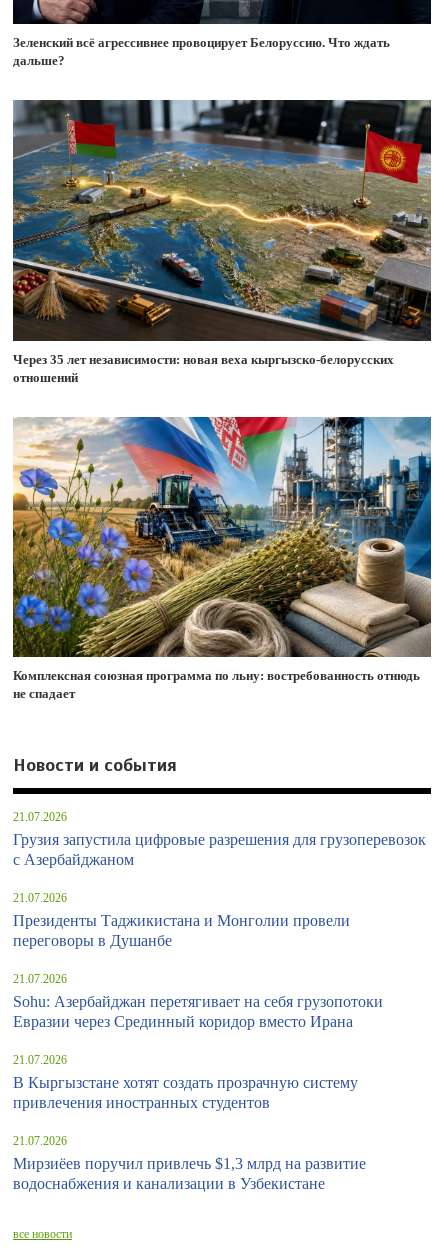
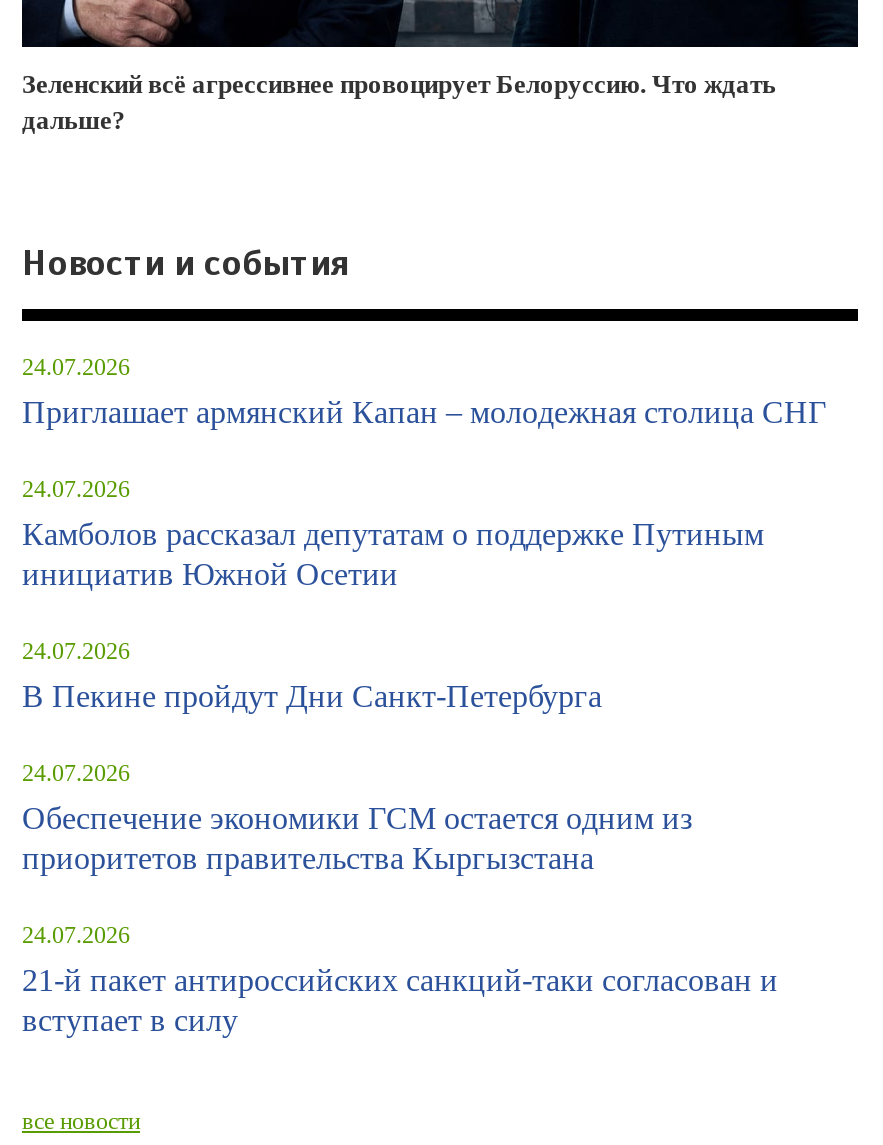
- [image]
- Через 35 лет независимости: новая веха кыргызско-белорусских
- отношений

- [image]
- Комплексная союзная программа по льну: востребованность отнюдь
- не спадает

- 21.07.2026
- Грузия запустила цифровые разрешения для грузоперевозок
- с Азербайджаном
+ 24.07.2026
+ Приглашает армянский Капан – молодежная столица СНГ

- 21.07.2026
- Президенты Таджикистана и Монголии провели
- переговоры в Душанбе
+ 24.07.2026
+ Камболов рассказал депутатам о поддержке Путиным
+ инициатив Южной Осетии

- 21.07.2026
- Sohu: Азербайджан перетягивает на себя грузопотоки
- Евразии через Срединный коридор вместо Ирана
+ 24.07.2026
+ В Пекине пройдут Дни Санкт-Петербурга

- 21.07.2026
- В Кыргызстане хотят создать прозрачную систему
- привлечения иностранных студентов
+ 24.07.2026
+ Обеспечение экономики ГСМ остается одним из
+ приоритетов правительства Кыргызстана

- 21.07.2026
- Мирзиёев поручил привлечь $1,3 млрд на развитие
- водоснабжения и канализации в Узбекистане
+ 24.07.2026
+ 21-й пакет антироссийских санкций-таки согласован и
+ вступает в силу
